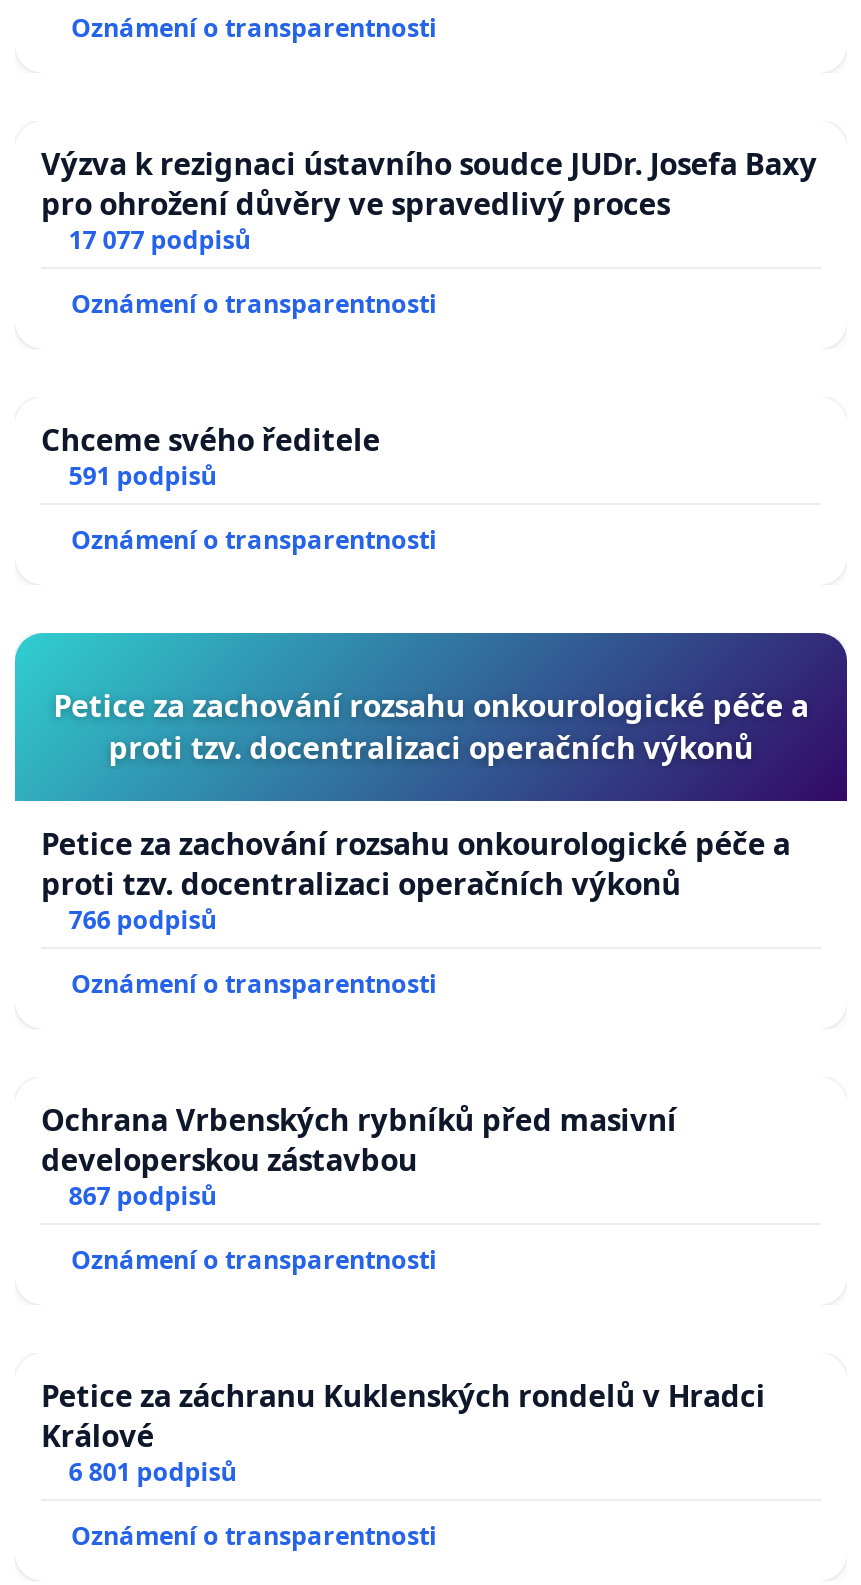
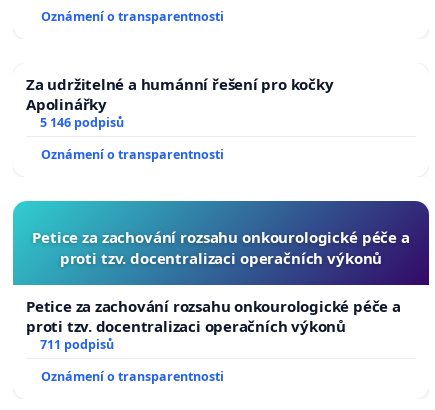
- Výzva k rezignaci ústavního soudce JUDr. Josefa Baxy
- pro ohrožení důvěry ve spravedlivý proces
- 17 077 podpisů
- Oznámení o transparentnosti
- Chceme svého ředitele
- 591 podpisů
+ Za udržitelné a humánní řešení pro kočky
+ Apolinářky
+ 5 146 podpisů

- 766 podpisů
- Oznámení o transparentnosti
- Ochrana Vrbenských rybníků před masivní
- developerskou zástavbou
- 867 podpisů
- Oznámení o transparentnosti
- Petice za záchranu Kuklenských rondelů v Hradci
- Králové
- 6 801 podpisů
+ 711 podpisů
